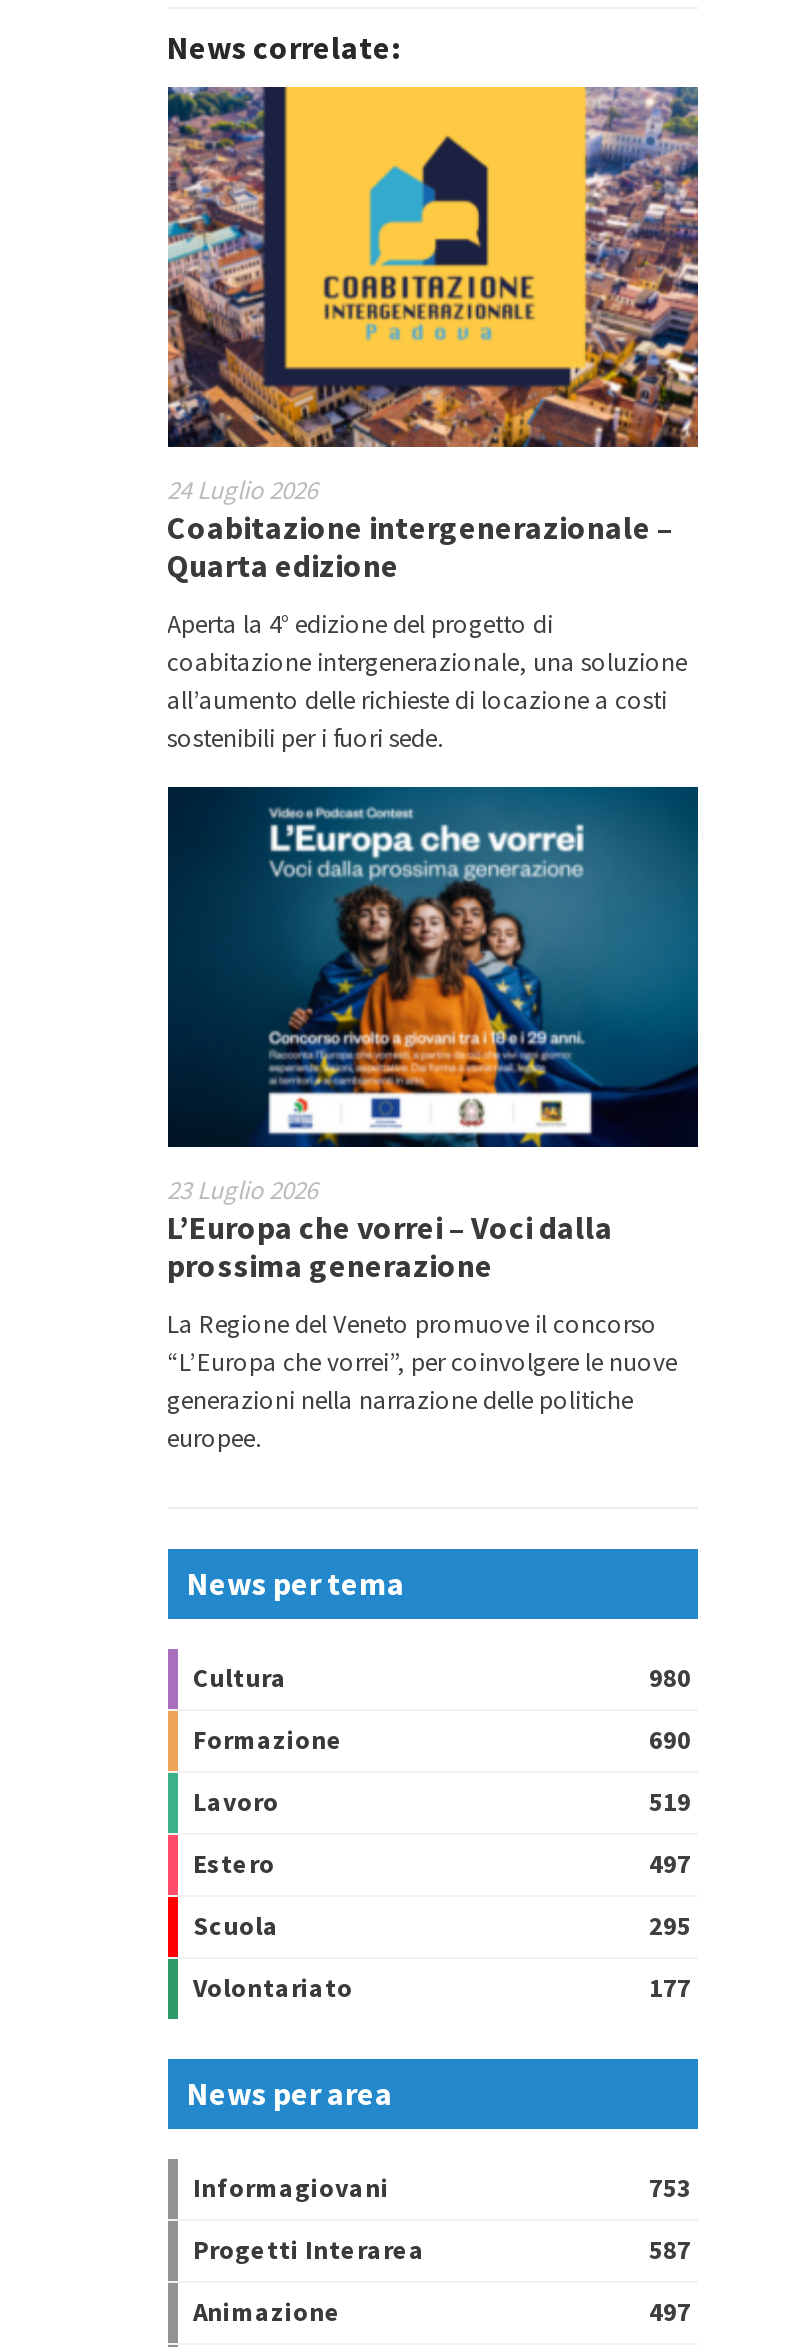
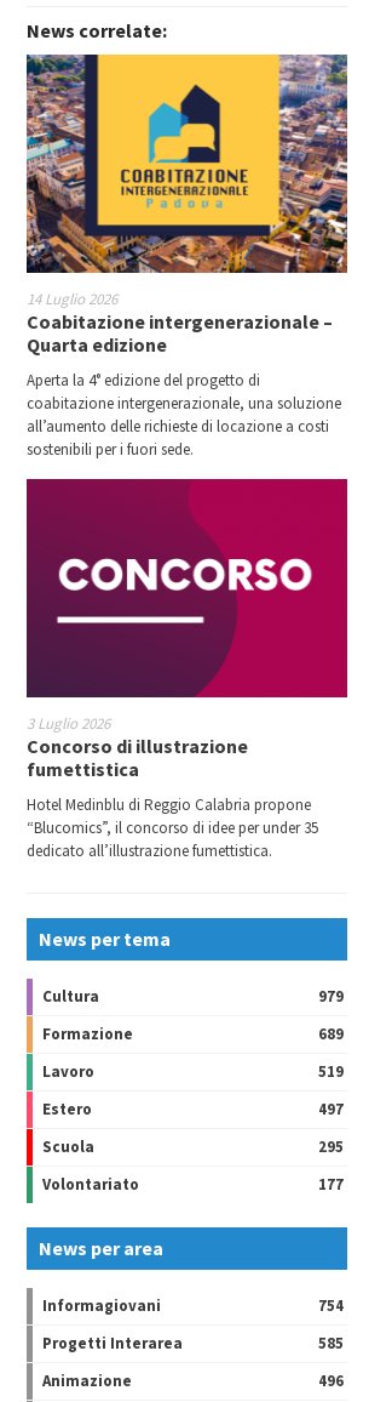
- 24 Luglio 2026
+ 14 Luglio 2026

- [image]
- 23 Luglio 2026
- L’Europa che vorrei – Voci dalla
- prossima generazione
+ [image]
+ 3 Luglio 2026
+ Concorso di illustrazione
+ fumettistica

- La Regione del Veneto promuove il concorso
- “L’Europa che vorrei”, per coinvolgere le nuove
- generazioni nella narrazione delle politiche
- europee.
+ Hotel Medinblu di Reggio Calabria propone
+ “Blucomics”, il concorso di idee per under 35
+ dedicato all’illustrazione fumettistica.

- 980
+ 979

- 690
+ 689

- 753
+ 754

- 587
+ 585

- 497
+ 496
